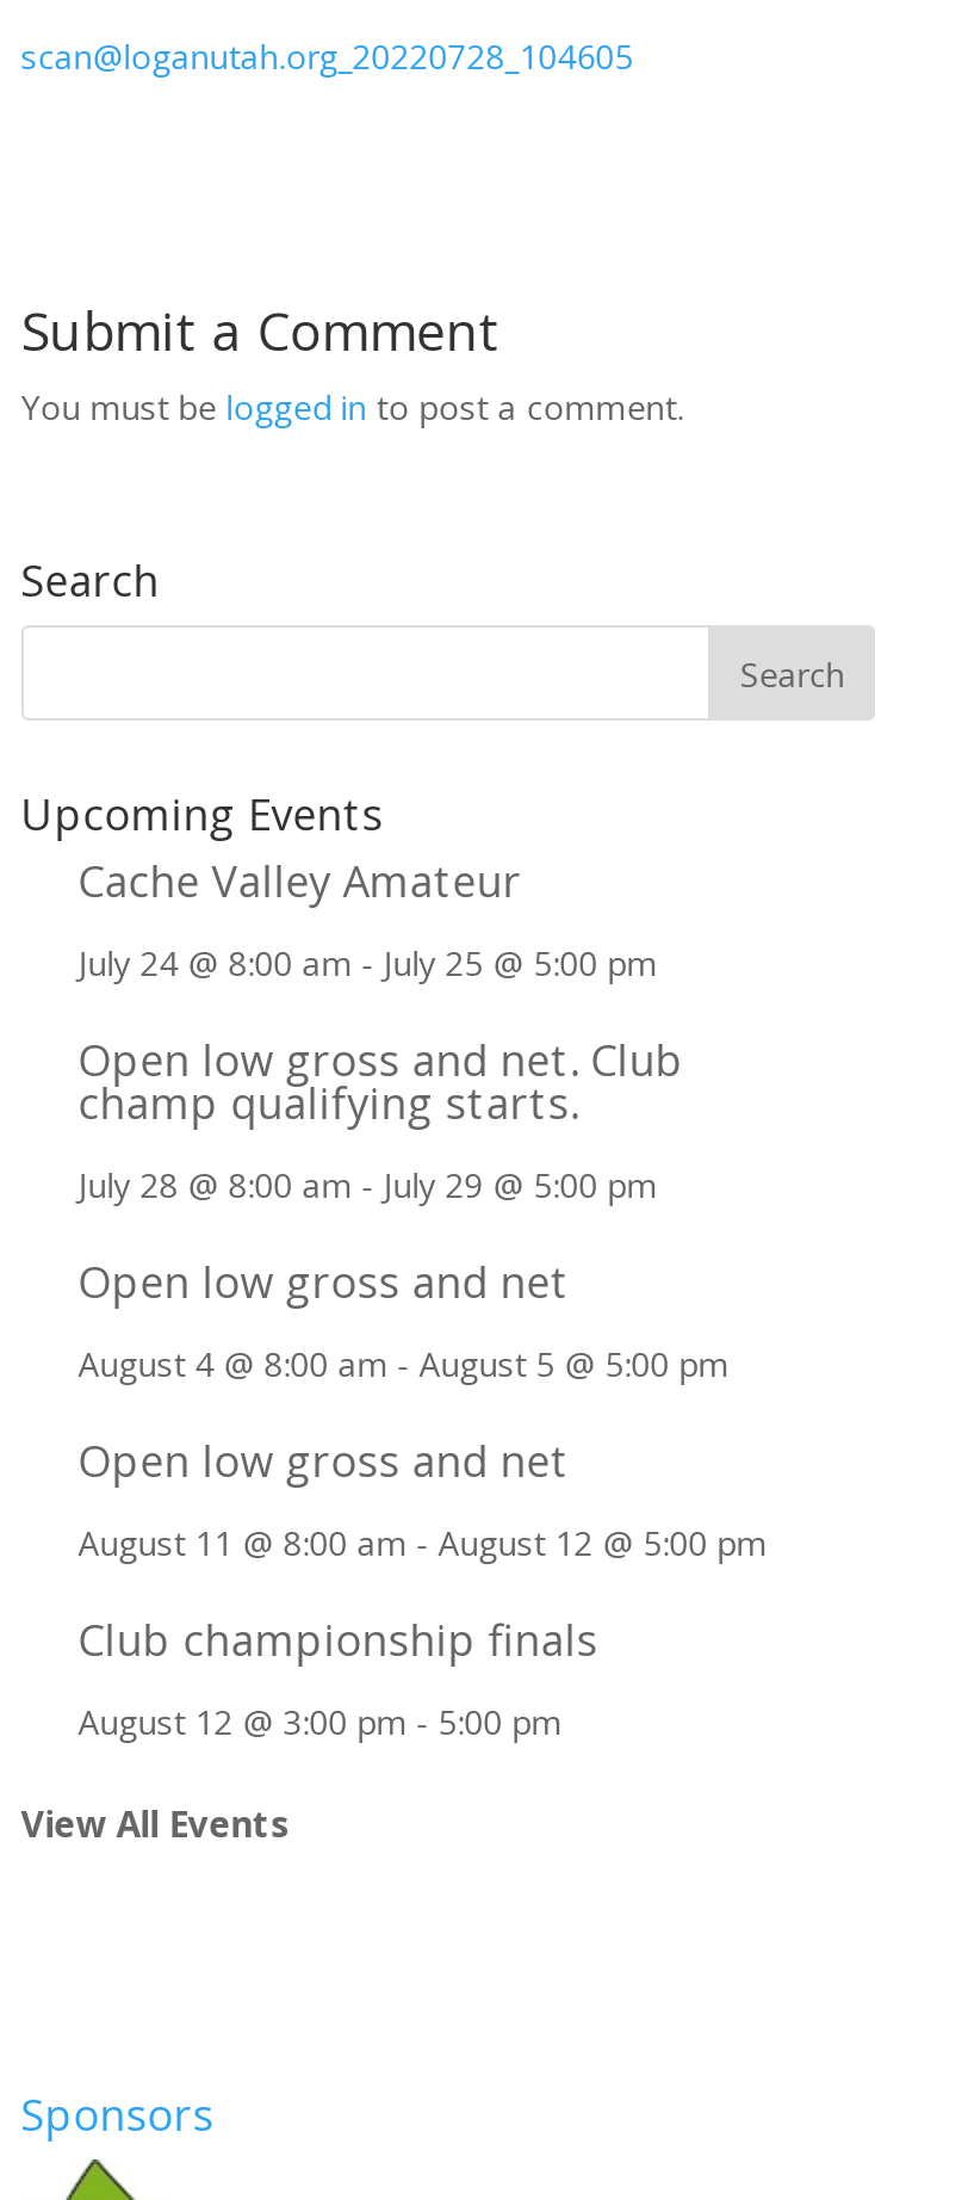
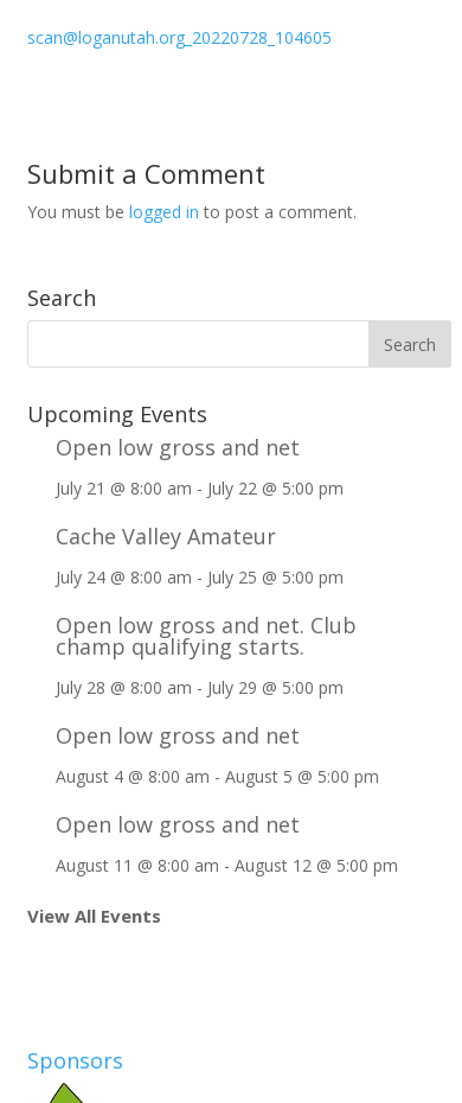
+ Open low gross and net
+ July 21 @ 8:00 am - July 22 @ 5:00 pm

moved down: Cache Valley Amateur | July 24 @ 8:00 am - July 25 @ 5:00 pm | Open low gross and net. Club | ... | Open low gross and net | August 11 @ 8:00 am - August 12 @ 5:00 pm

- Club championship finals
- August 12 @ 3:00 pm - 5:00 pm
